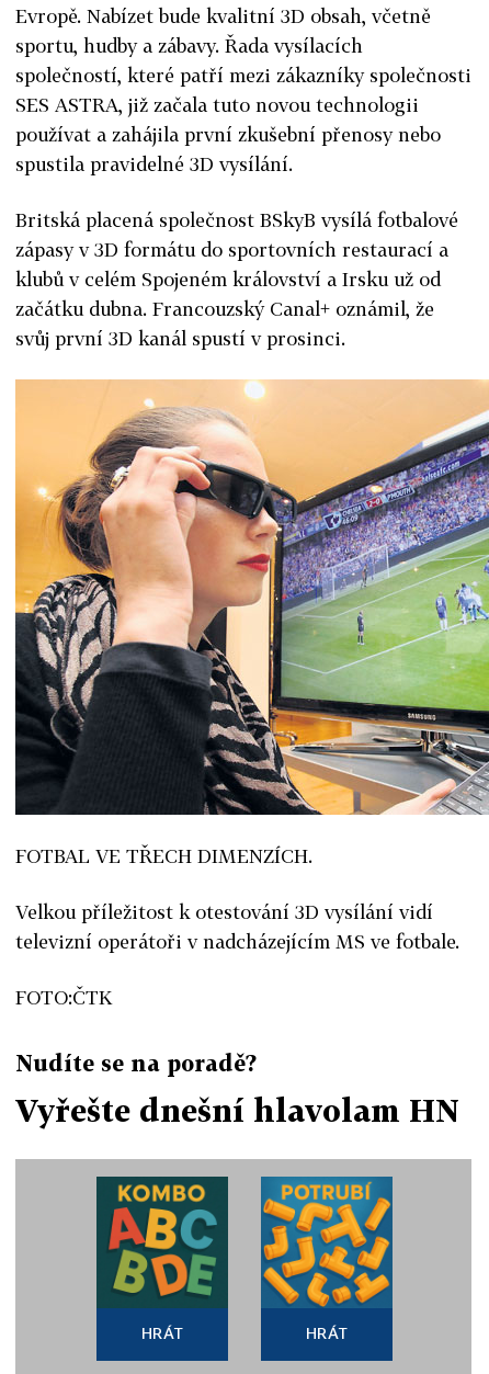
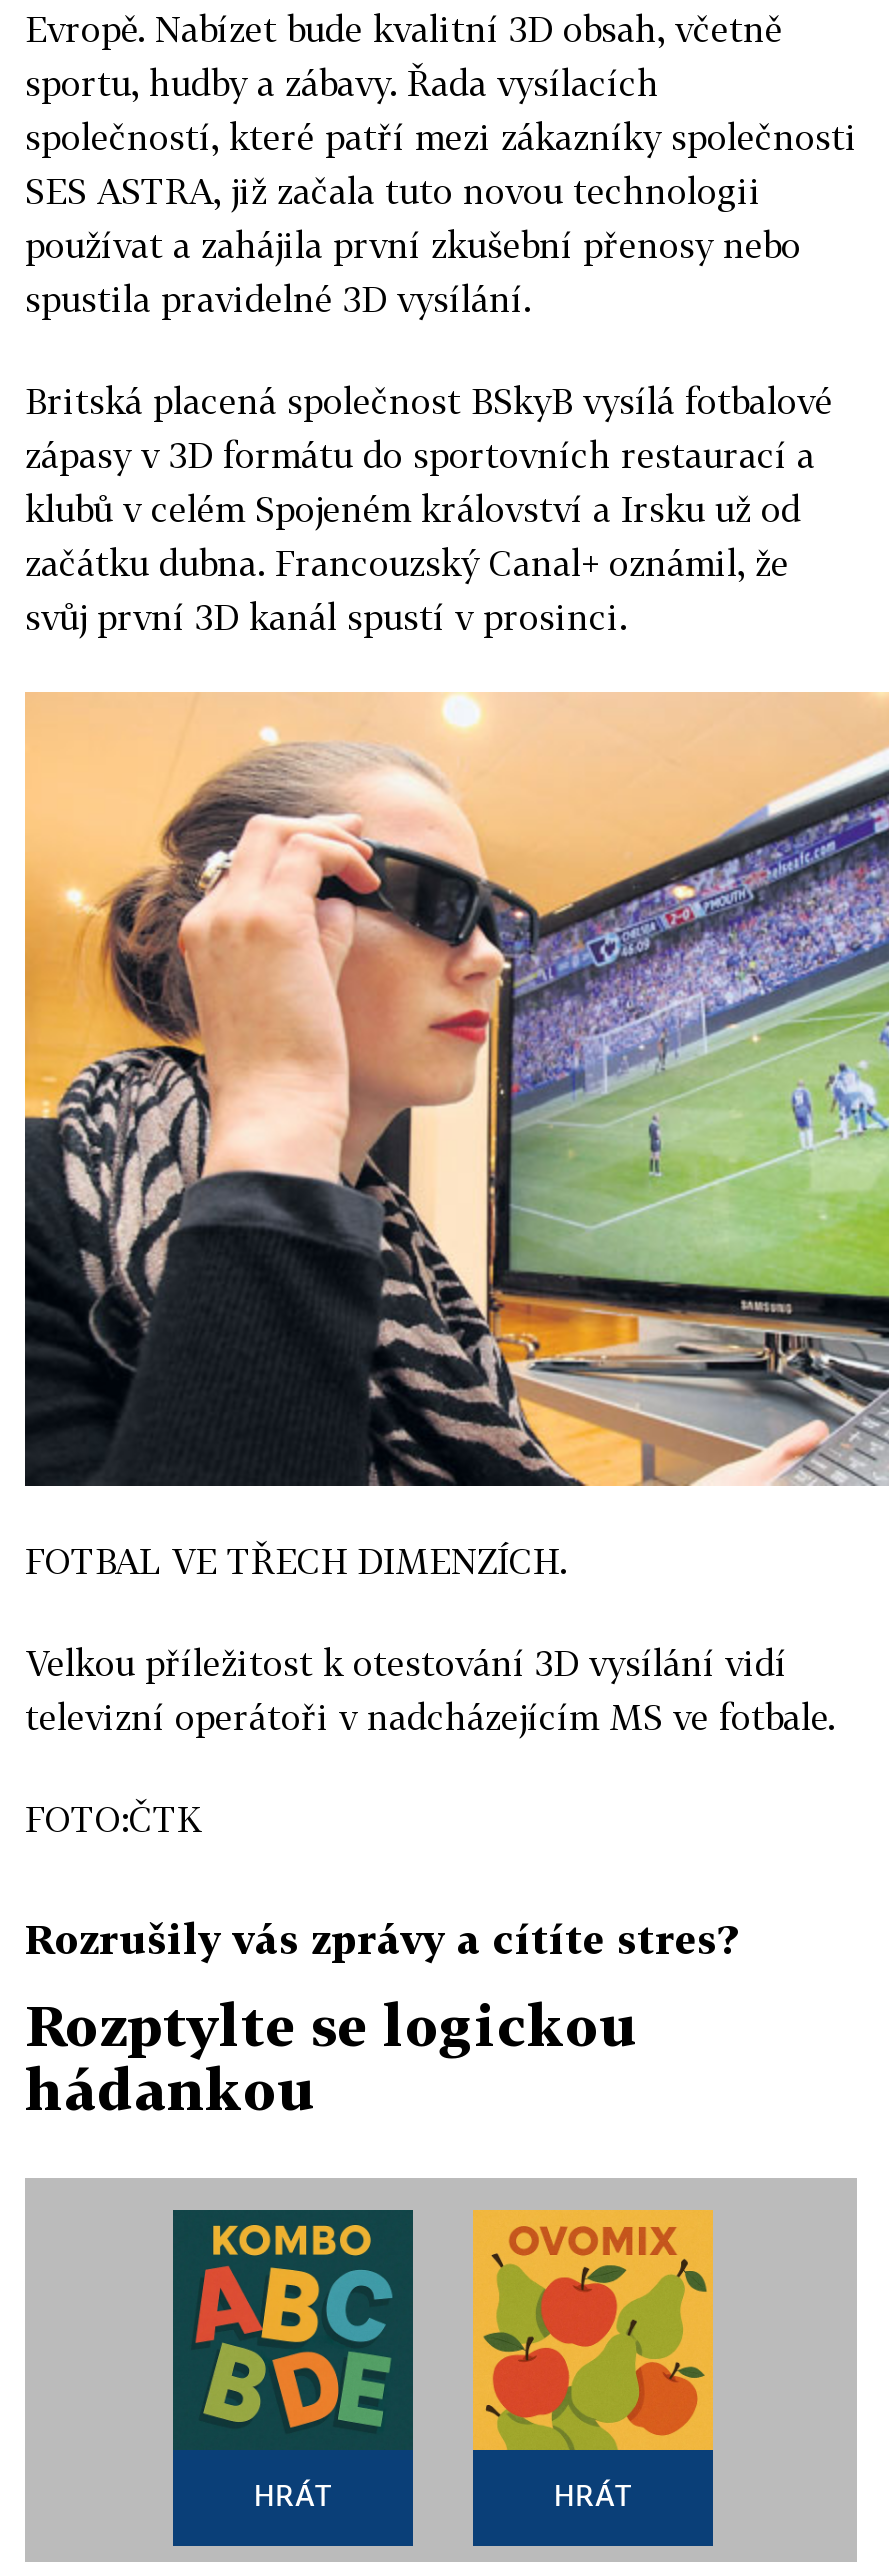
- Nudíte se na poradě?
+ Rozrušily vás zprávy a cítíte stres?

- Vyřešte dnešní hlavolam HN
+ Rozptylte se logickou
+ hádankou

- [image]
+ [image]
